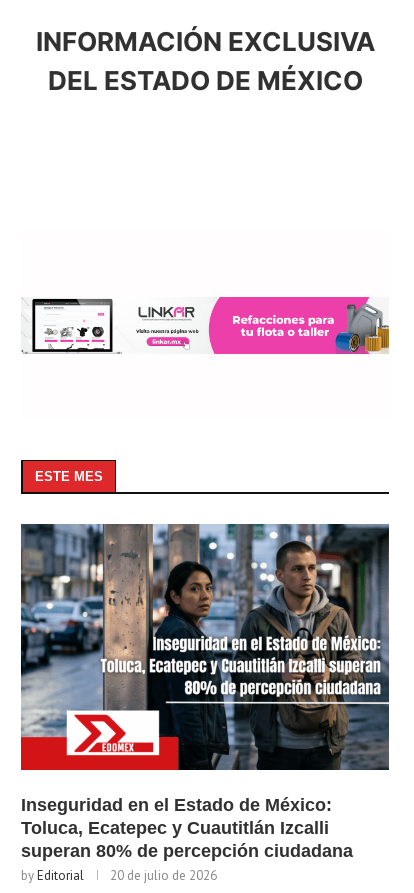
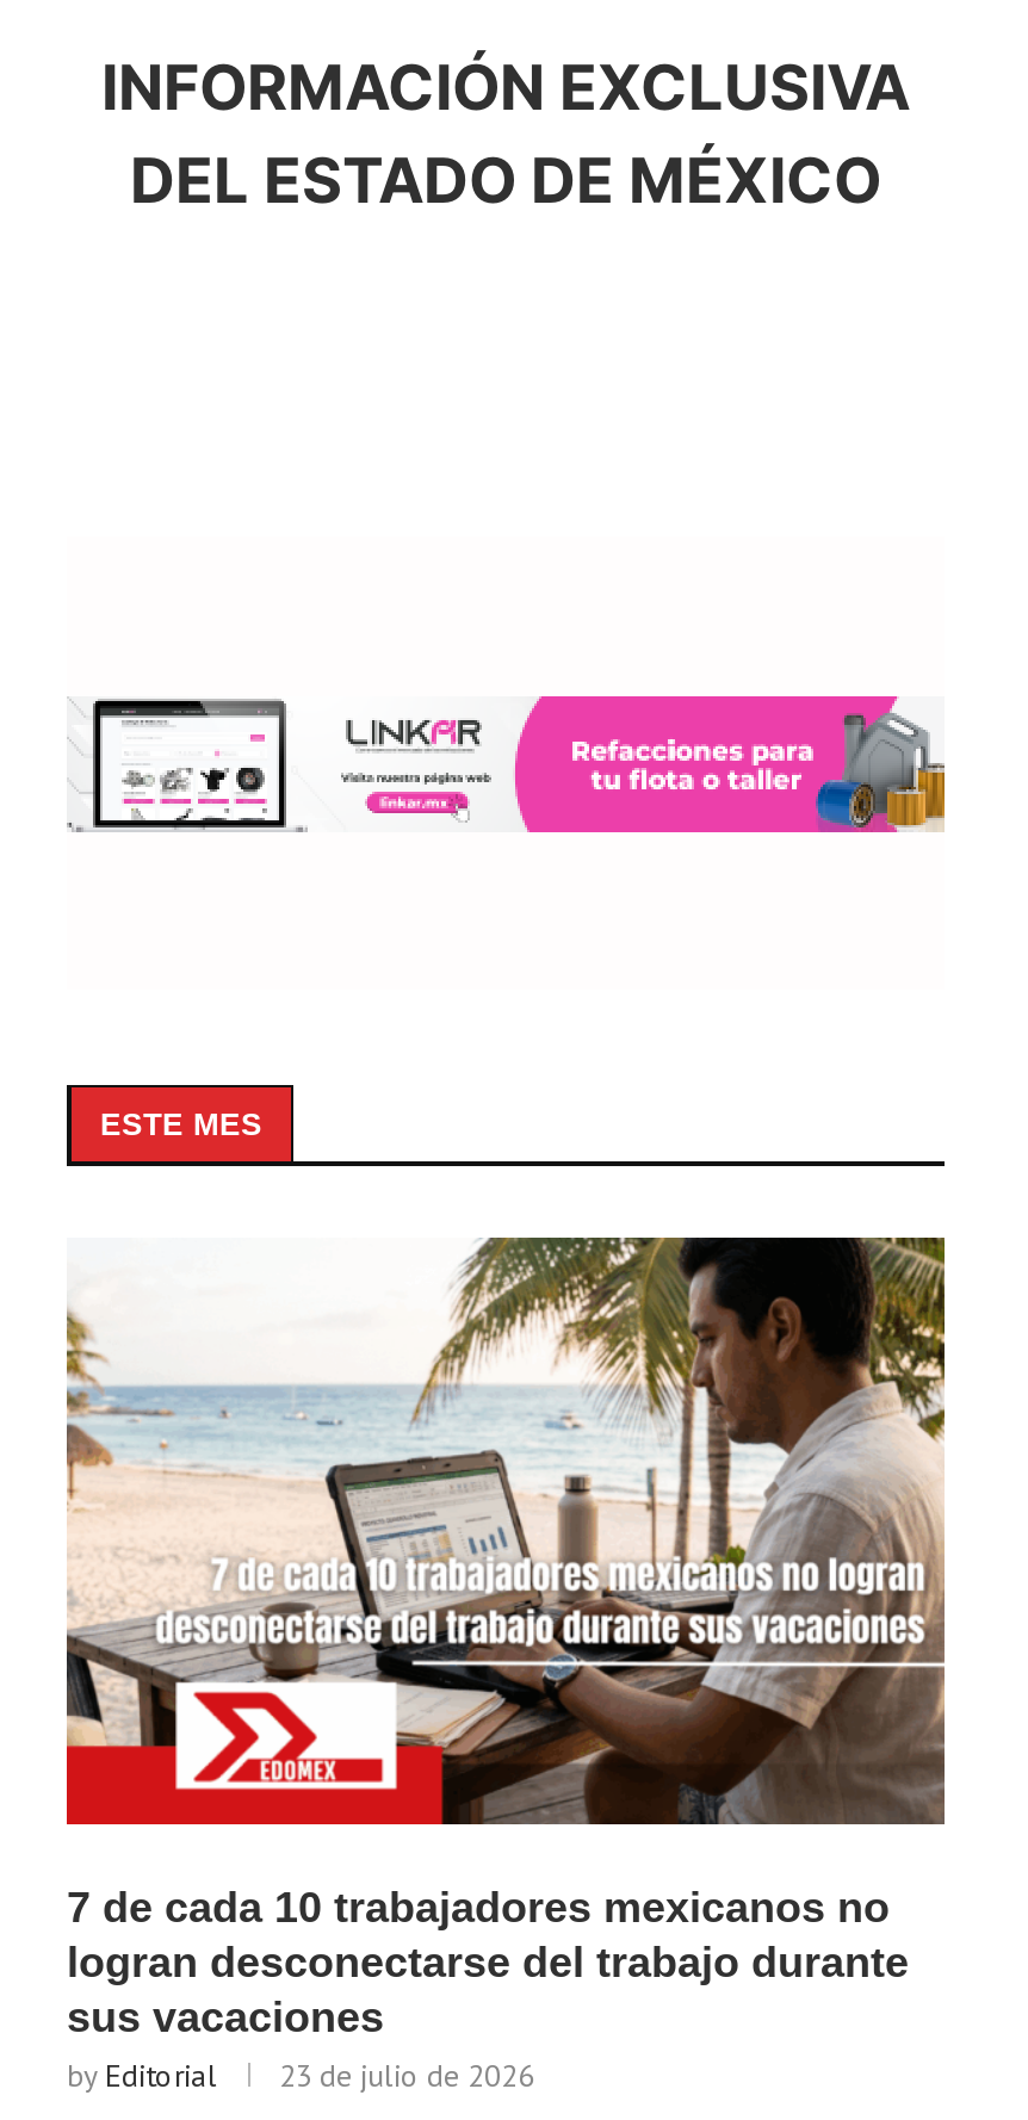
- [image]
- Inseguridad en el Estado de México:
- Toluca, Ecatepec y Cuautitlán Izcalli
- superan 80% de percepción ciudadana
+ [image]
+ 7 de cada 10 trabajadores mexicanos no
+ logran desconectarse del trabajo durante
+ sus vacaciones

- by Editorial 20 de julio de 2026
+ by Editorial 23 de julio de 2026
